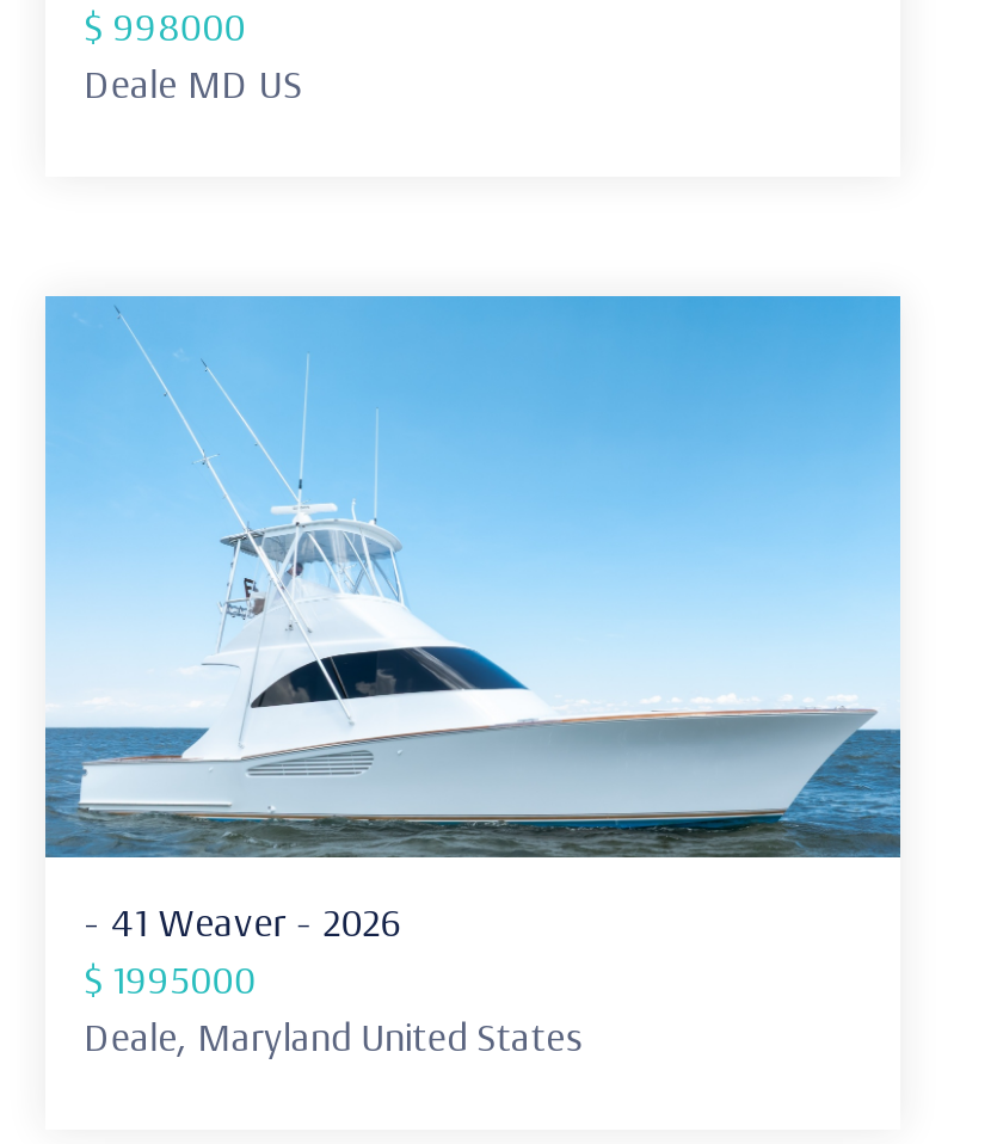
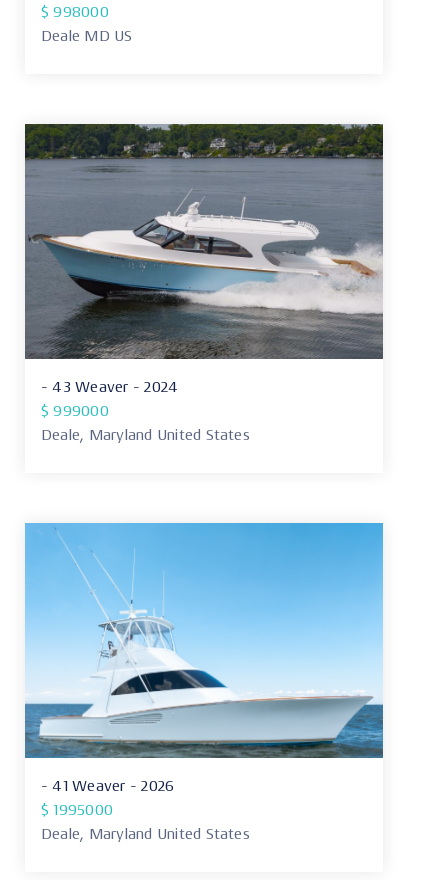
+ [image]
+ - 43 Weaver - 2024
+ $ 999000
+ Deale, Maryland United States
